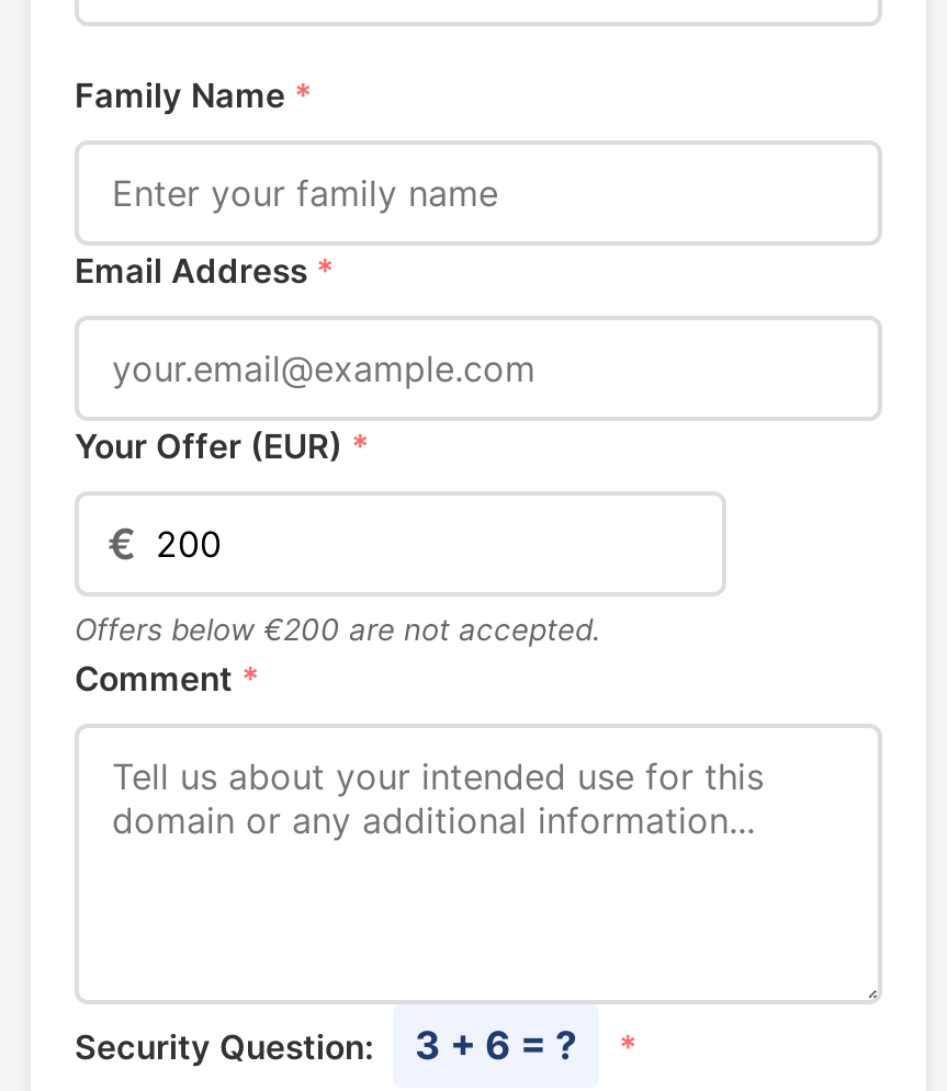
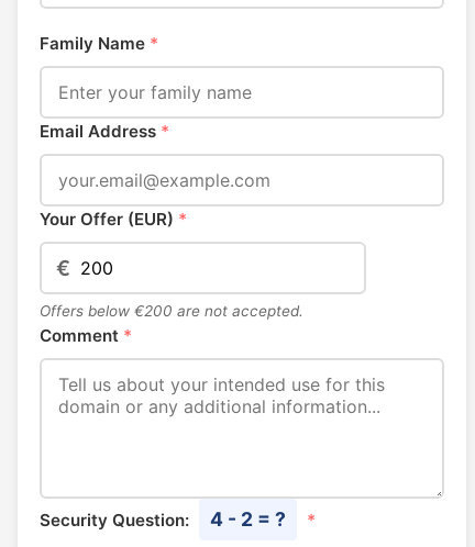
- 3 + 6 = ?
+ 4 - 2 = ?
